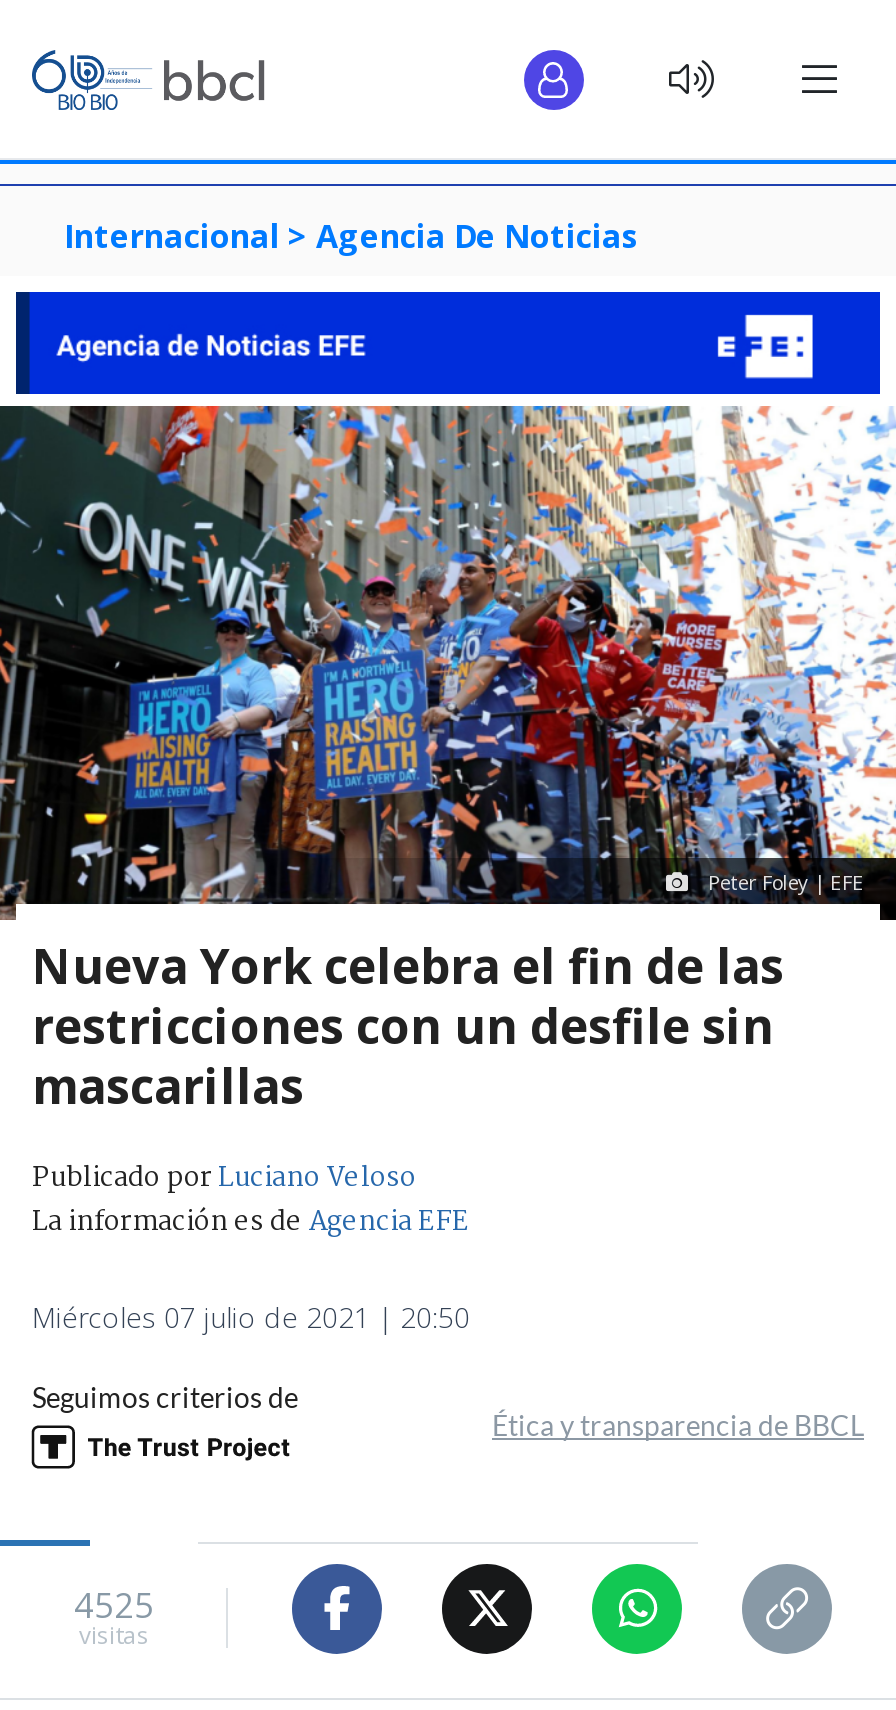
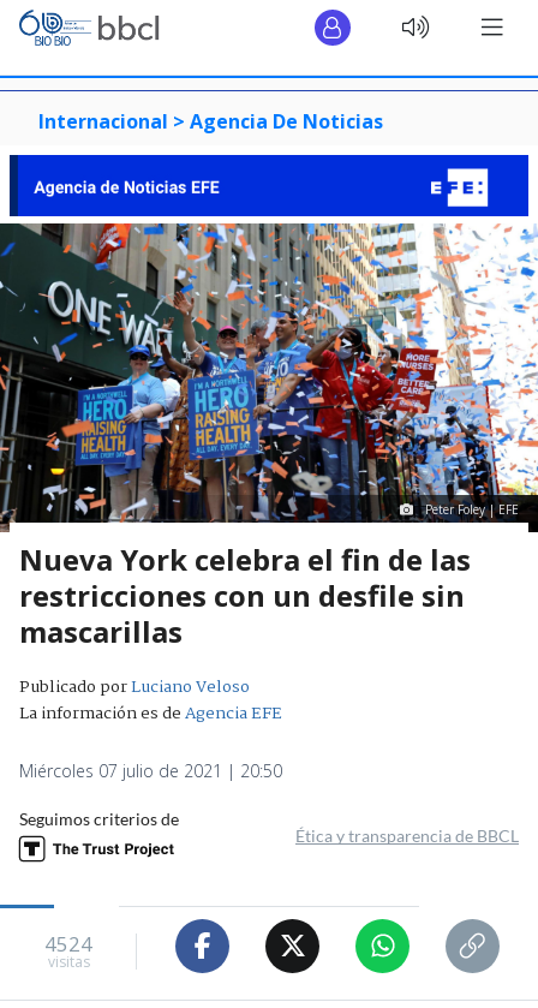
- 4525
+ 4524
